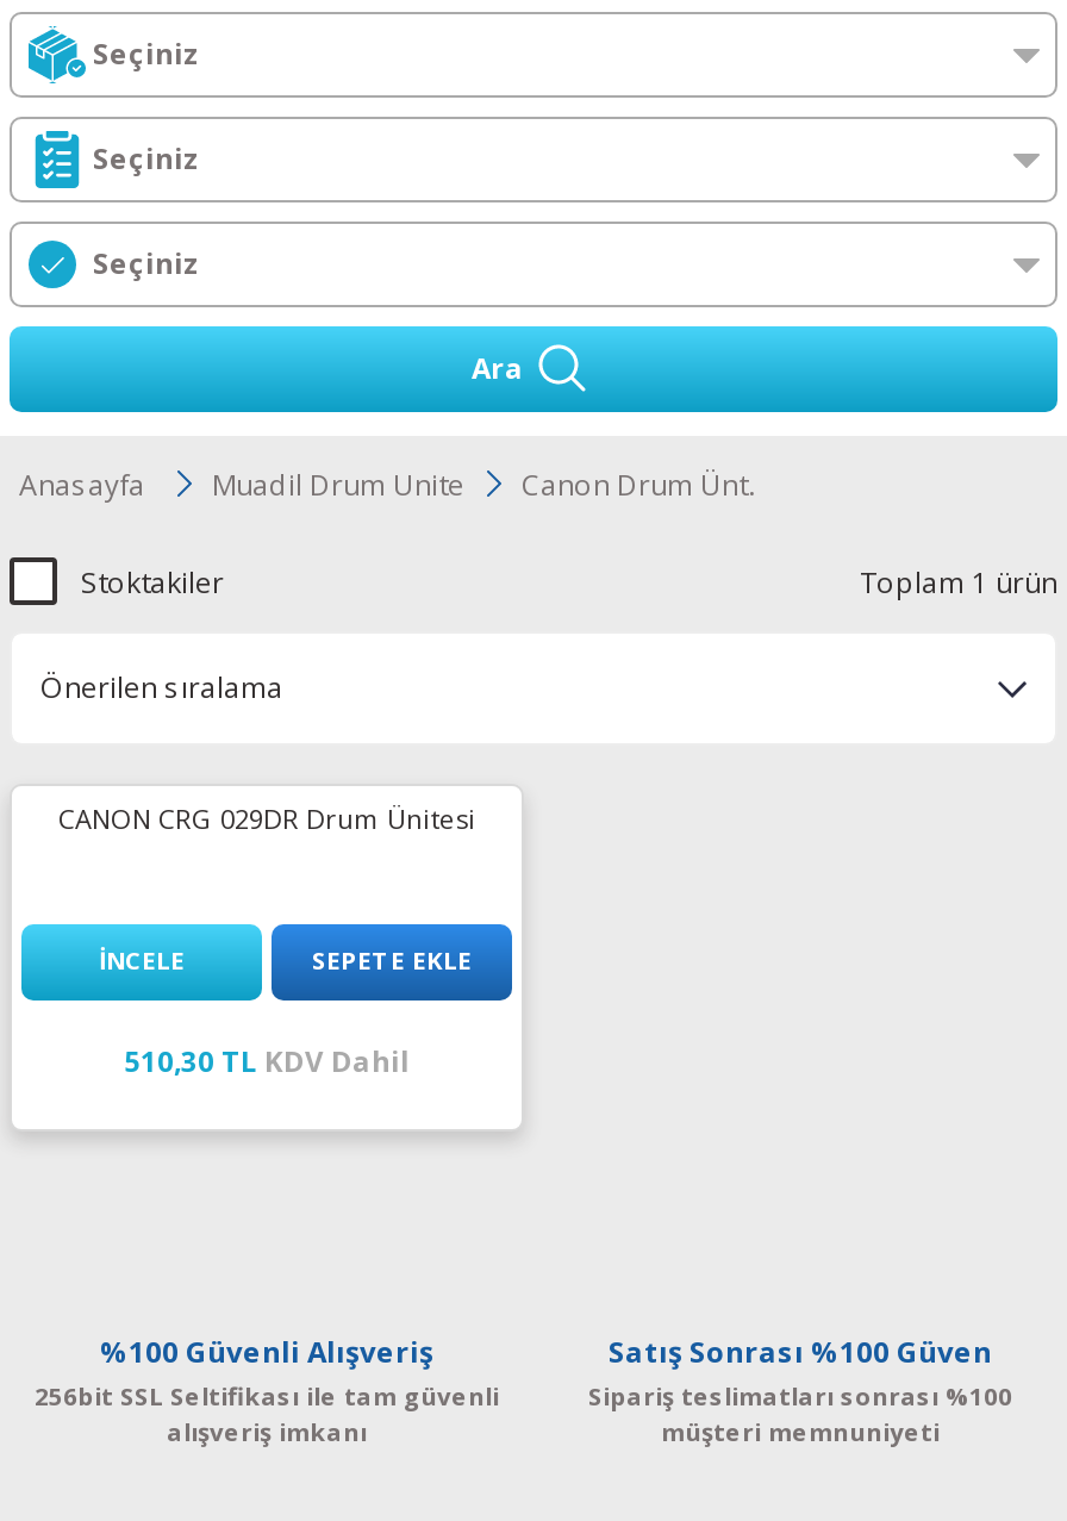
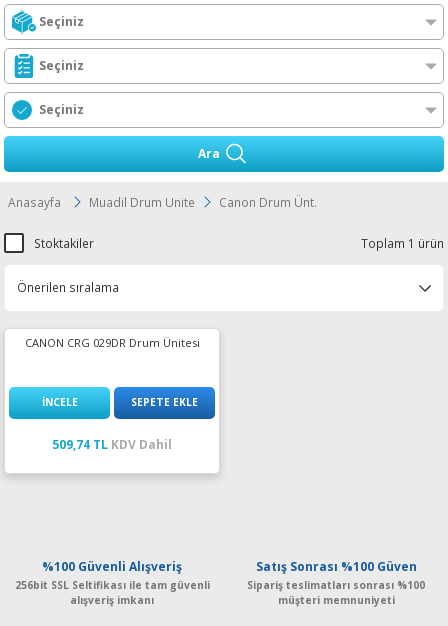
- 510,30 TL KDV Dahil
+ 509,74 TL KDV Dahil
